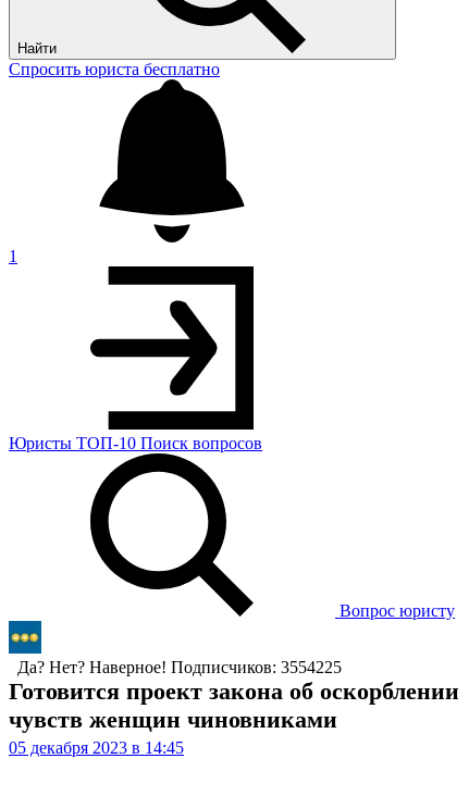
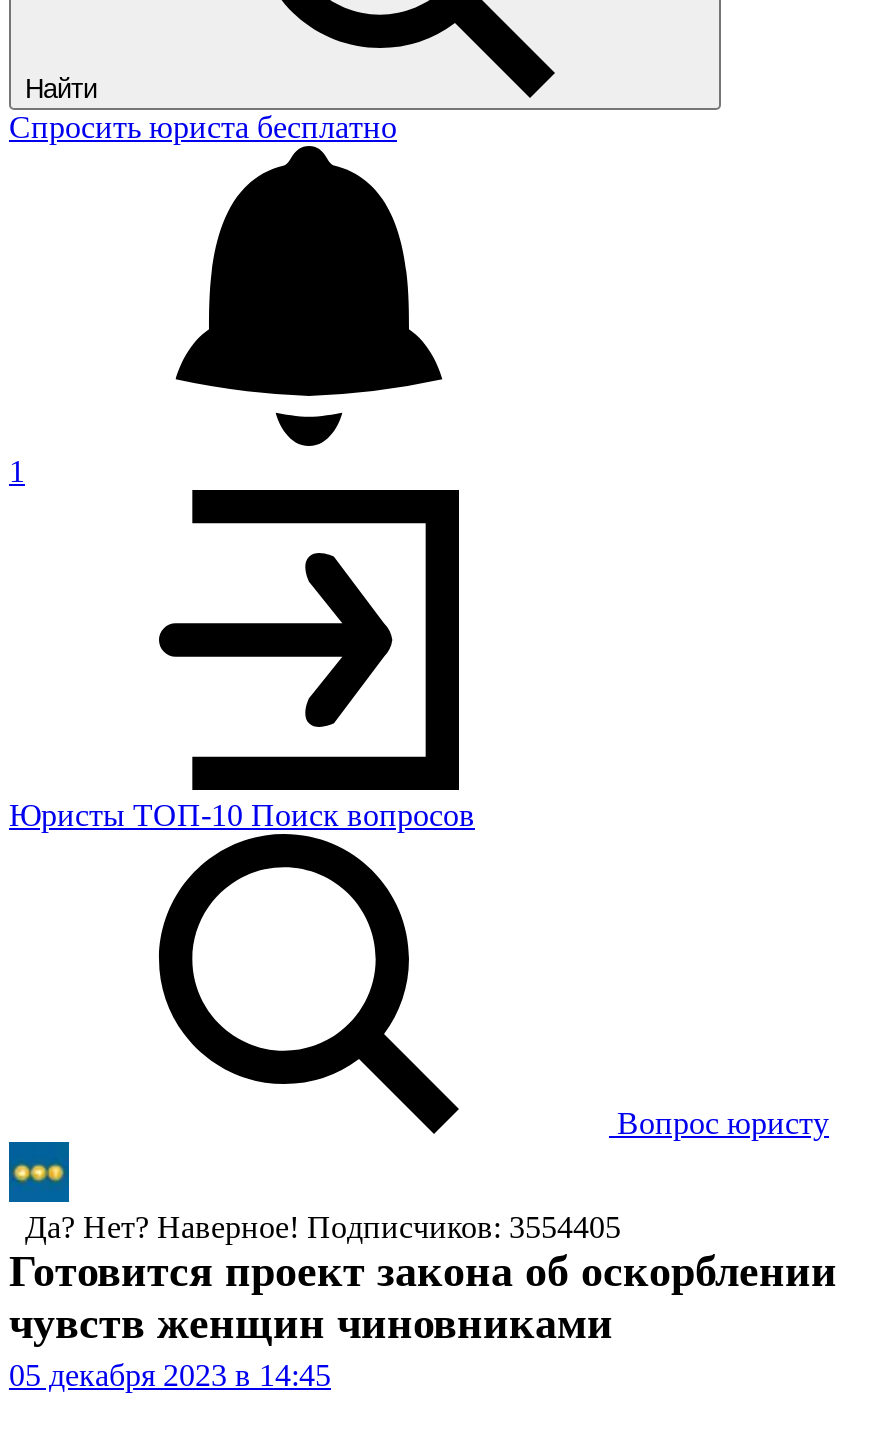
- Да? Нет? Наверное! Подписчиков: 3554225
+ Да? Нет? Наверное! Подписчиков: 3554405
